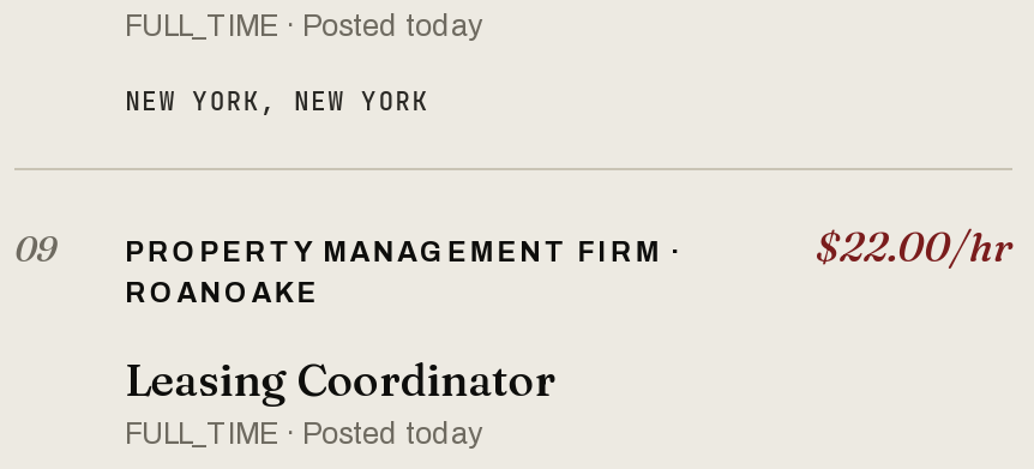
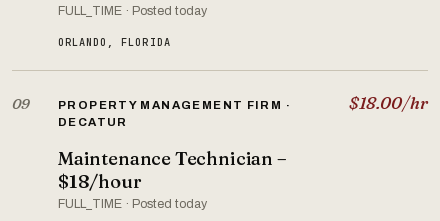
- NEW YORK, NEW YORK
+ ORLANDO, FLORIDA

- $22.00/hr
+ $18.00/hr

- ROANOAKE
+ DECATUR

- Leasing Coordinator
+ Maintenance Technician –
+ $18/hour
